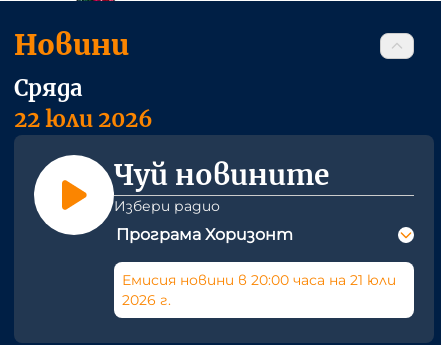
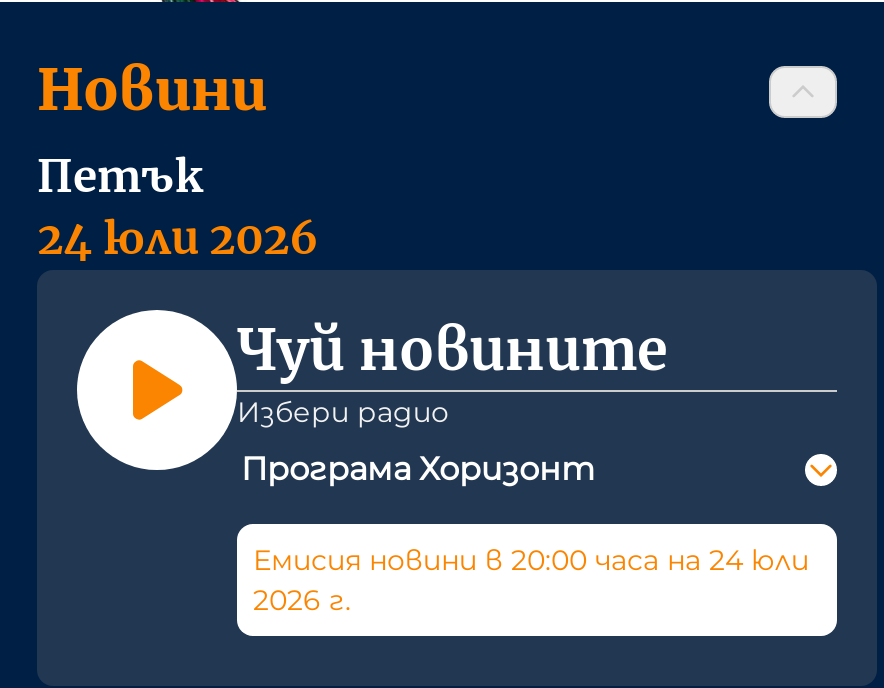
- Сряда
- 22 юли 2026
+ Петък
+ 24 юли 2026

- Емисия новини в 20:00 часа на 21 юли
+ Емисия новини в 20:00 часа на 24 юли
